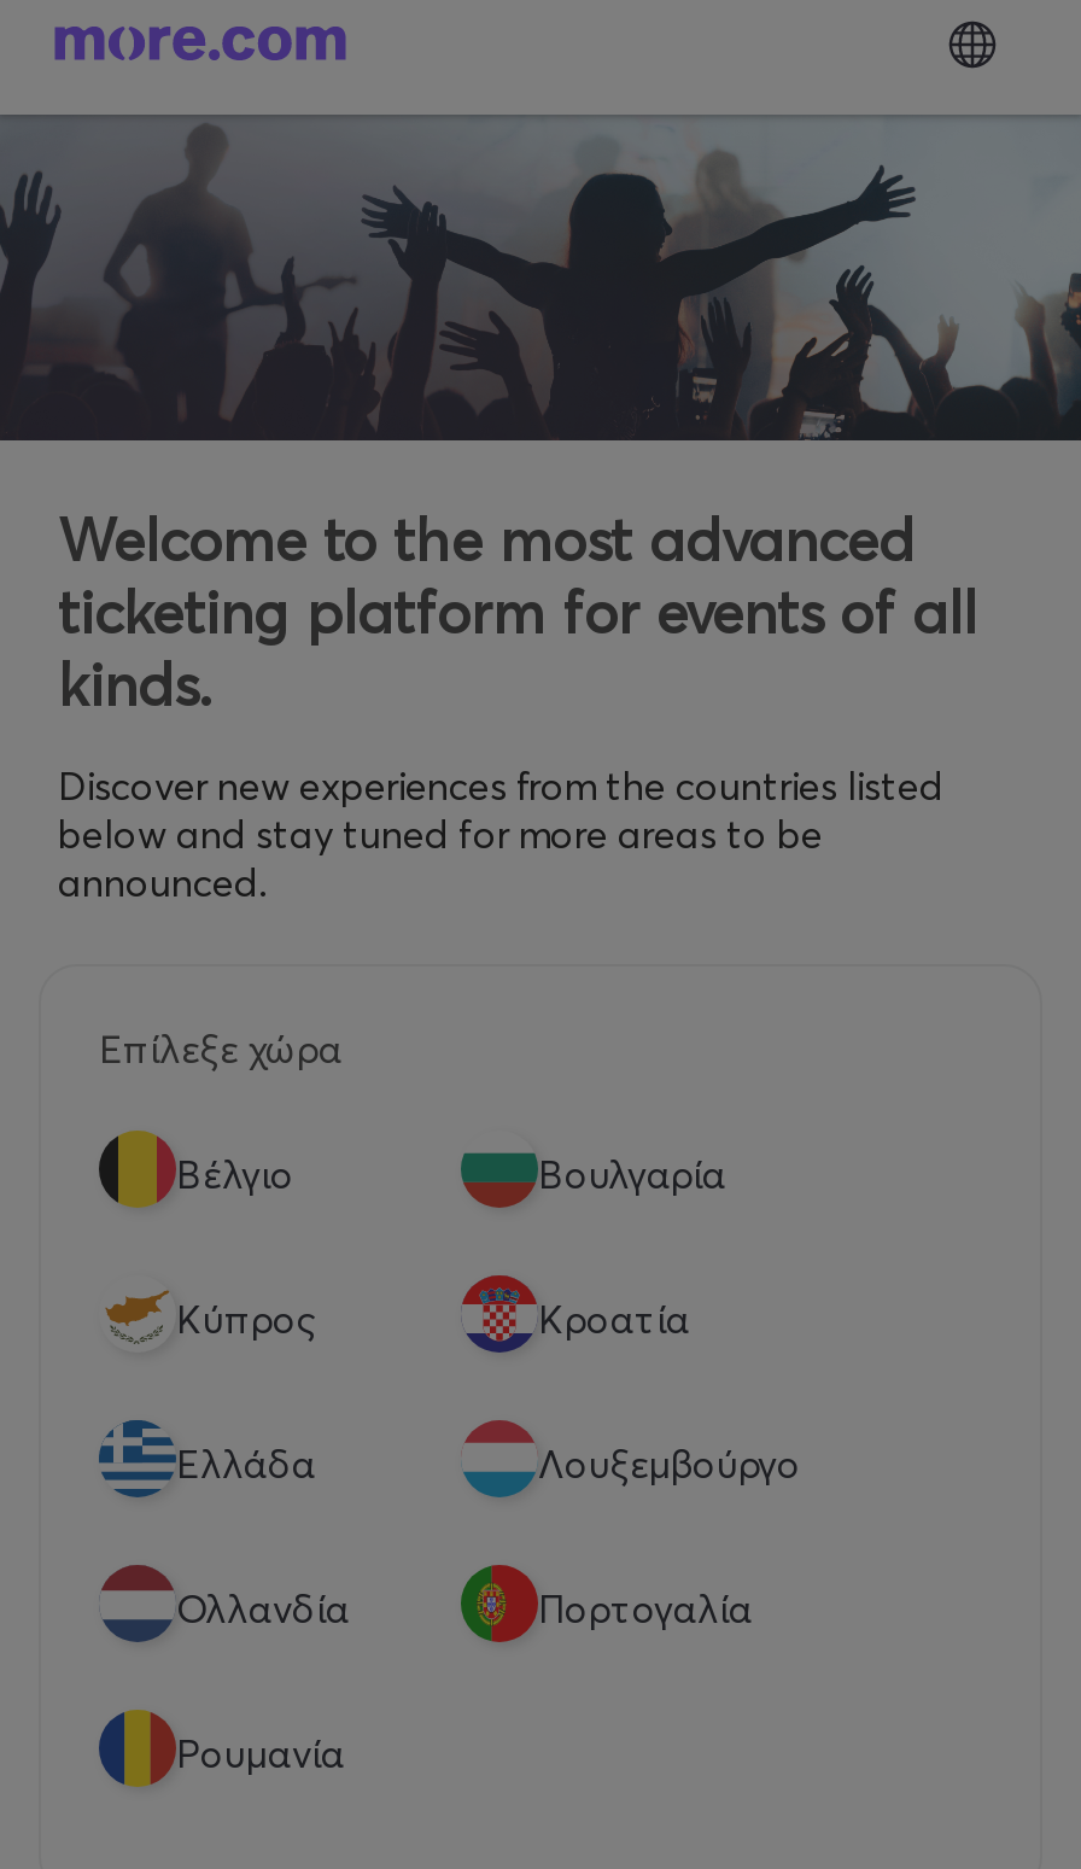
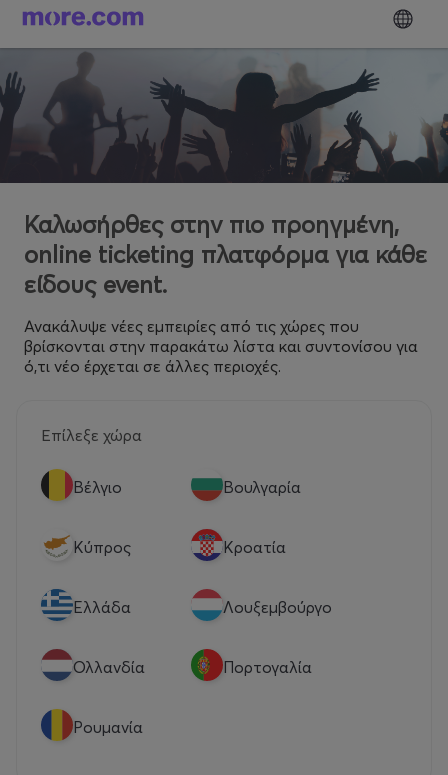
- Welcome to the most advanced
- ticketing platform for events of all
- kinds.
+ Καλωσήρθες στην πιο προηγμένη,
+ online ticketing πλατφόρμα για κάθε
+ είδους event.

- Discover new experiences from the countries listed
- below and stay tuned for more areas to be
- announced.
+ Ανακάλυψε νέες εμπειρίες από τις χώρες που
+ βρίσκονται στην παρακάτω λίστα και συντονίσου για
+ ό,τι νέο έρχεται σε άλλες περιοχές.
